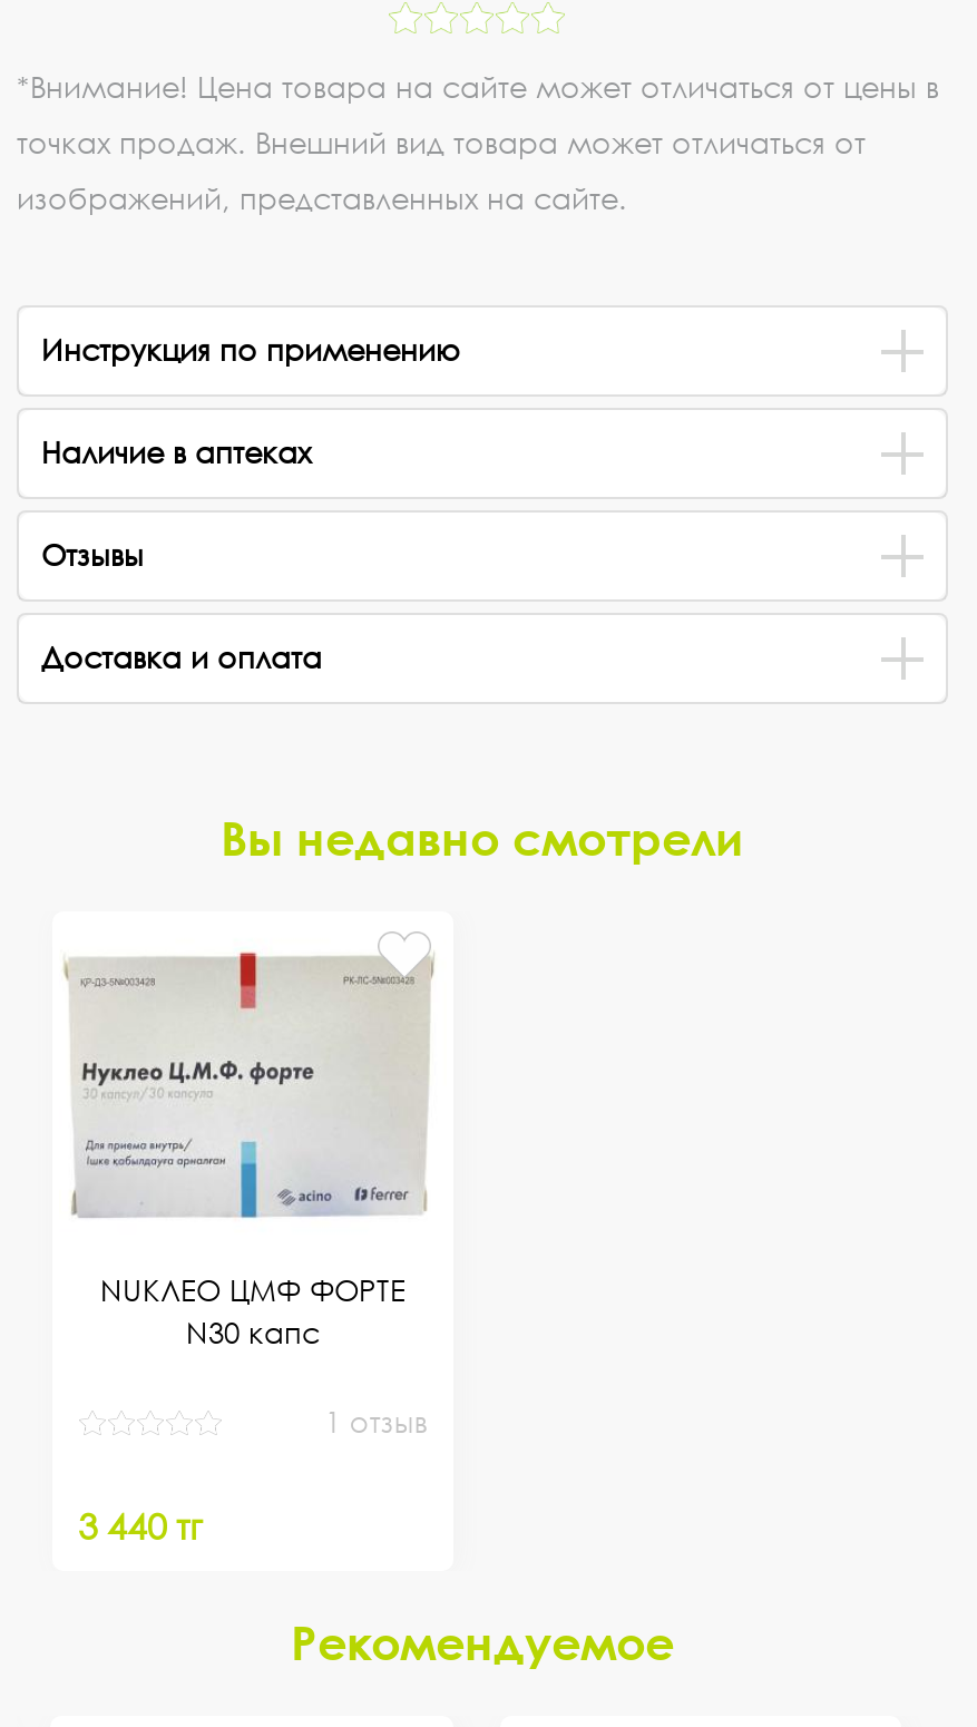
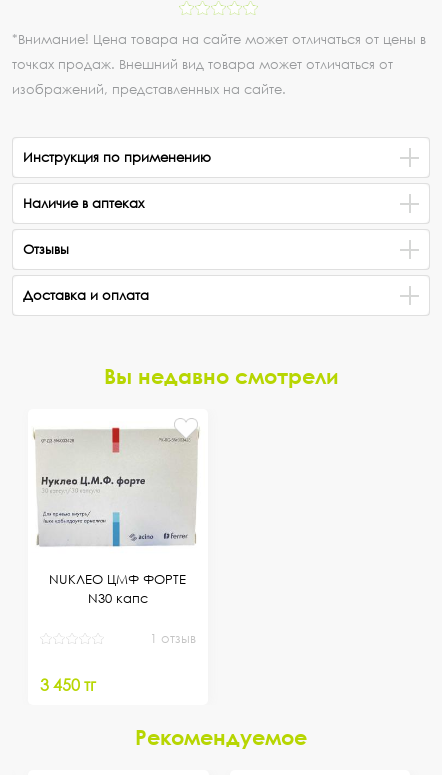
- 3 440 тг
+ 3 450 тг
